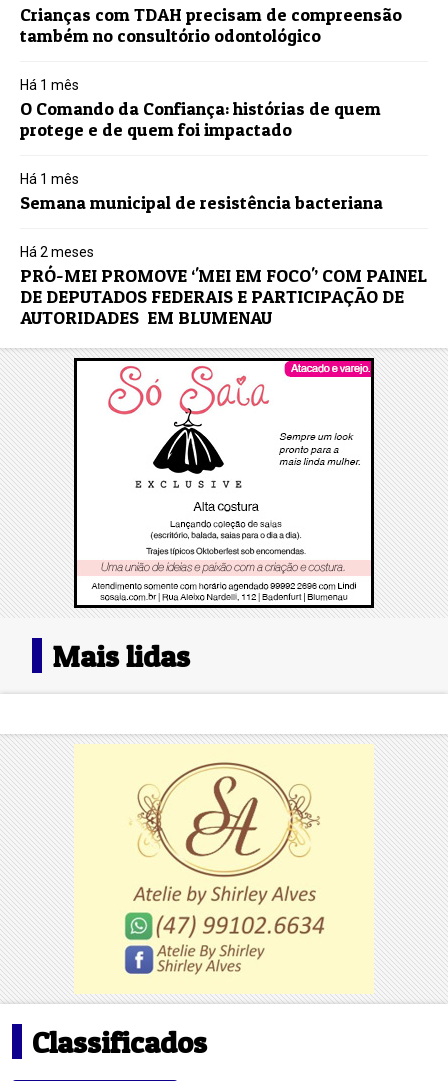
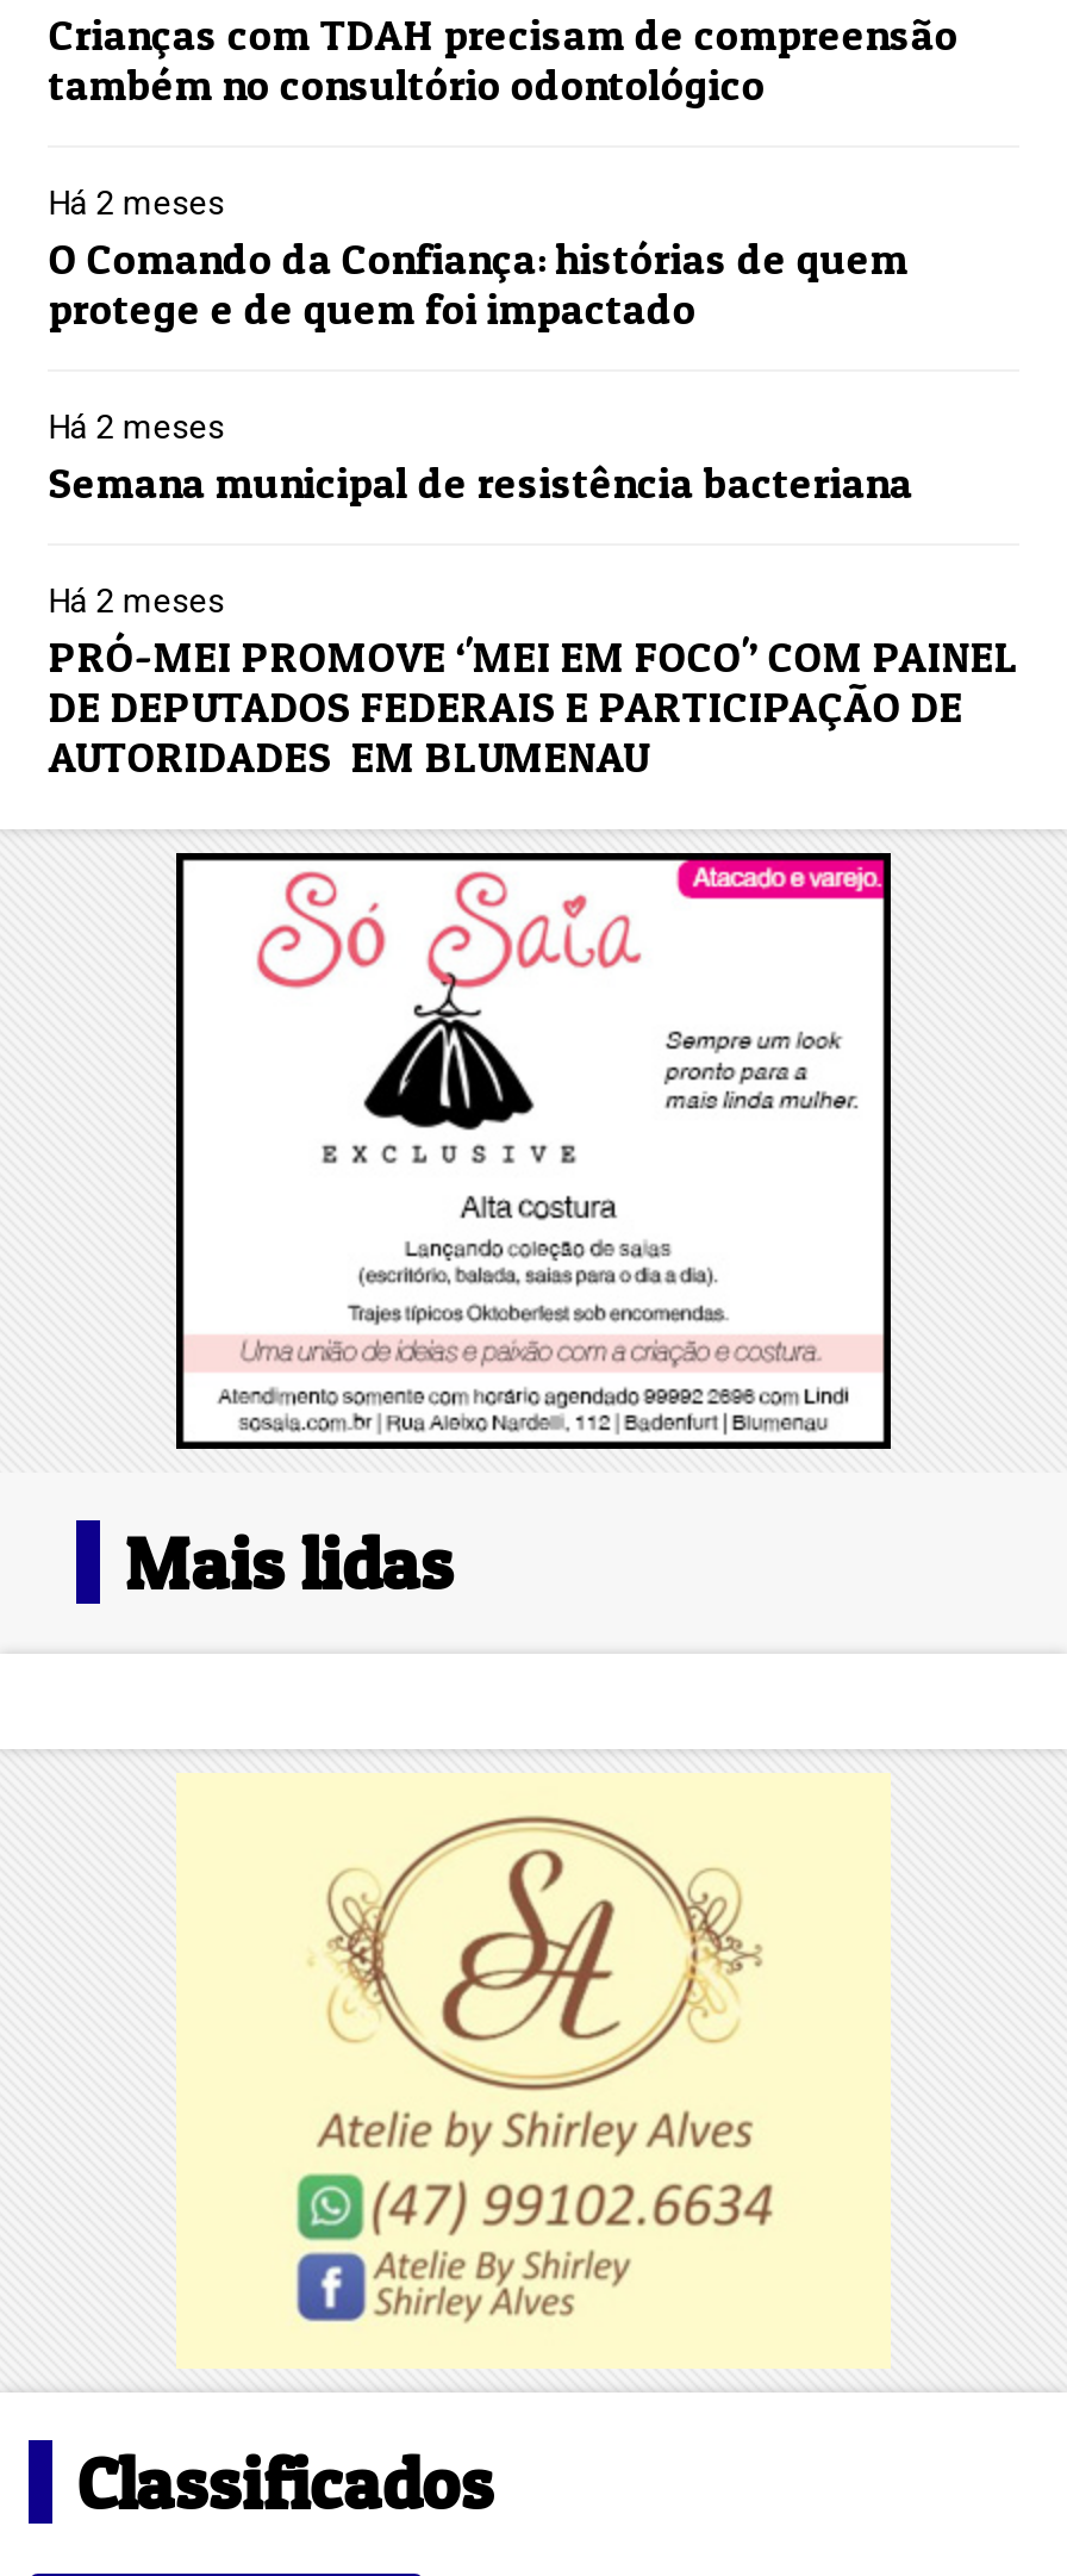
- Há 1 mês
+ Há 2 meses

- Há 1 mês
+ Há 2 meses
